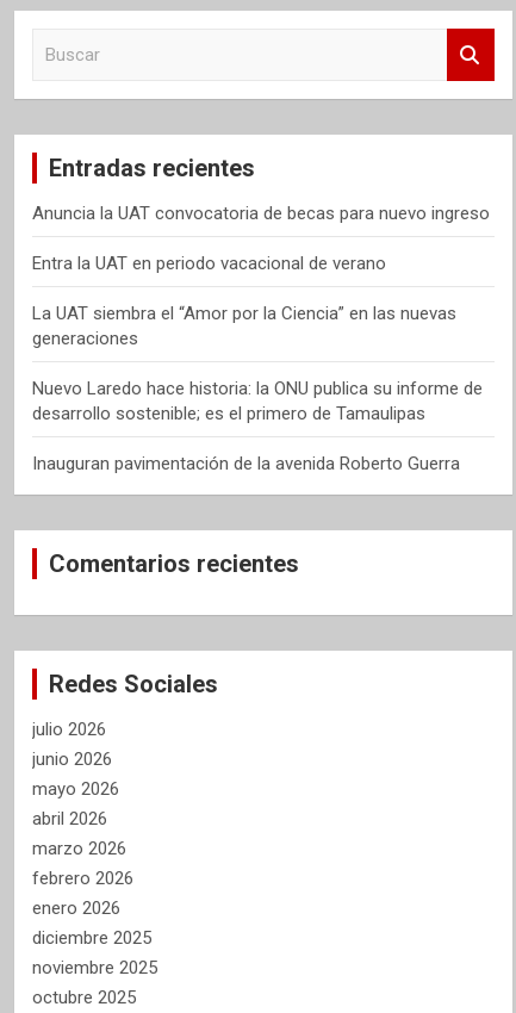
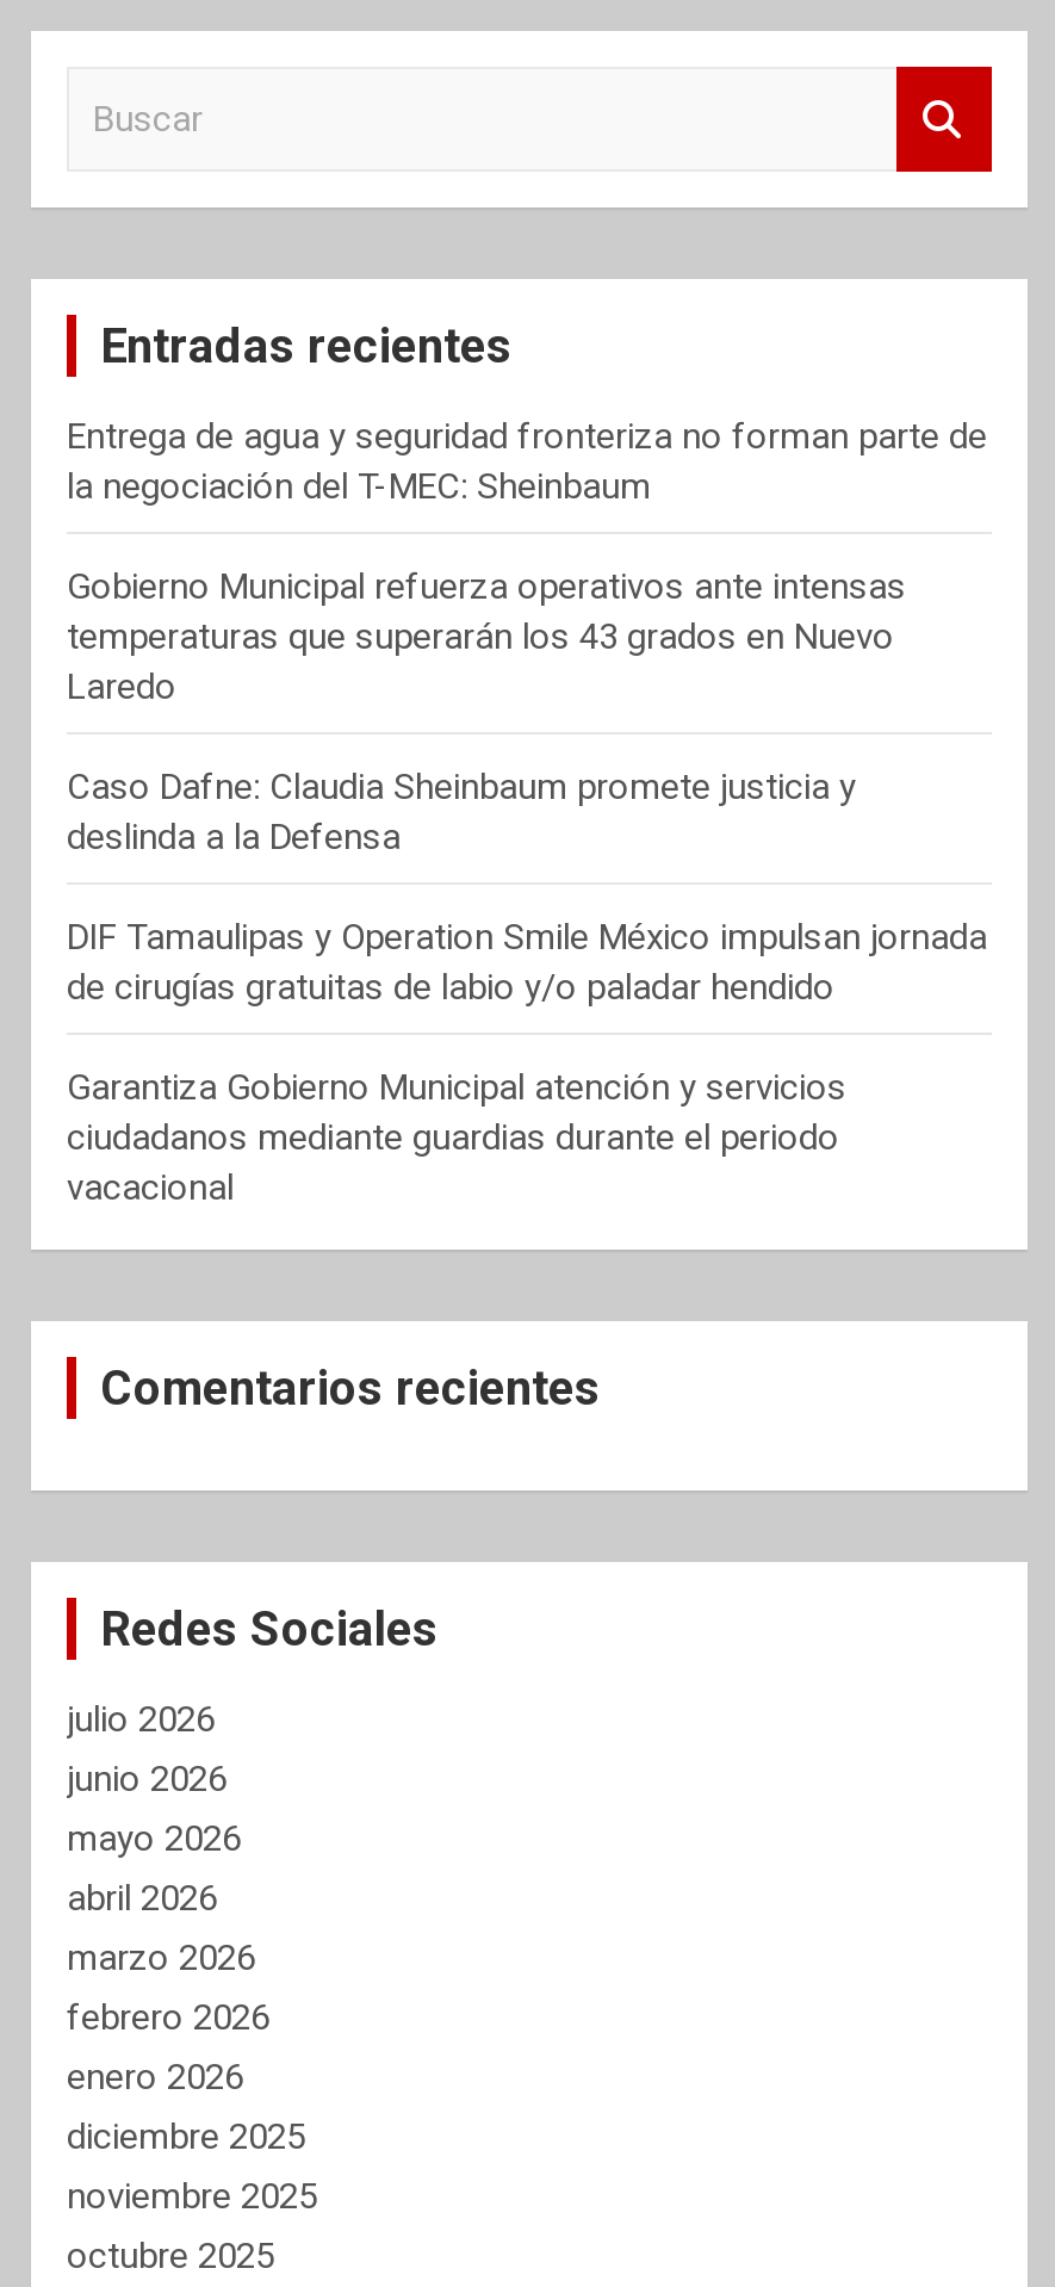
- Anuncia la UAT convocatoria de becas para nuevo ingreso
+ Entrega de agua y seguridad fronteriza no forman parte de
+ la negociación del T-MEC: Sheinbaum

- Entra la UAT en periodo vacacional de verano
+ Gobierno Municipal refuerza operativos ante intensas
+ temperaturas que superarán los 43 grados en Nuevo
+ Laredo

- La UAT siembra el “Amor por la Ciencia” en las nuevas
- generaciones
+ Caso Dafne: Claudia Sheinbaum promete justicia y
+ deslinda a la Defensa

- Nuevo Laredo hace historia: la ONU publica su informe de
- desarrollo sostenible; es el primero de Tamaulipas
+ DIF Tamaulipas y Operation Smile México impulsan jornada
+ de cirugías gratuitas de labio y/o paladar hendido

- Inauguran pavimentación de la avenida Roberto Guerra
+ Garantiza Gobierno Municipal atención y servicios
+ ciudadanos mediante guardias durante el periodo
+ vacacional
